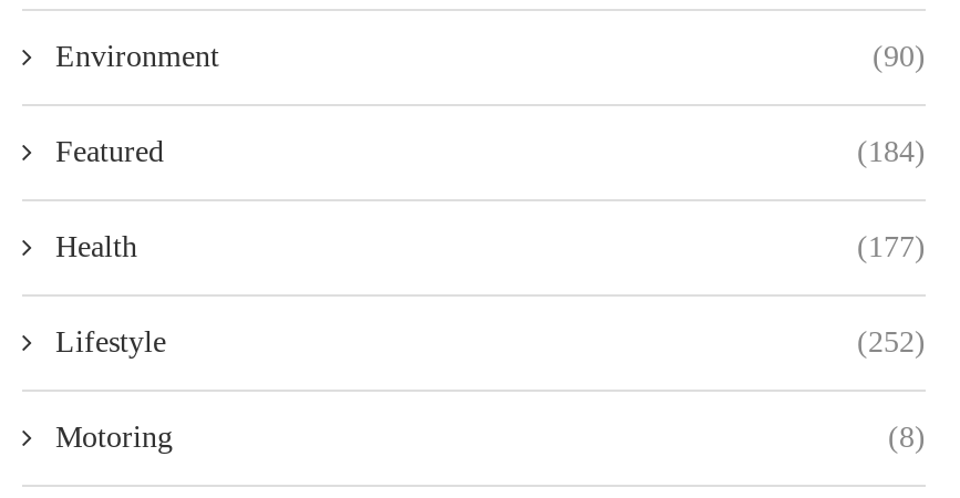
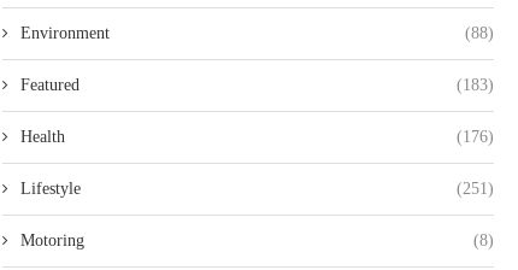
- (90)
+ (88)

- (184)
+ (183)

- (177)
+ (176)

- (252)
+ (251)
